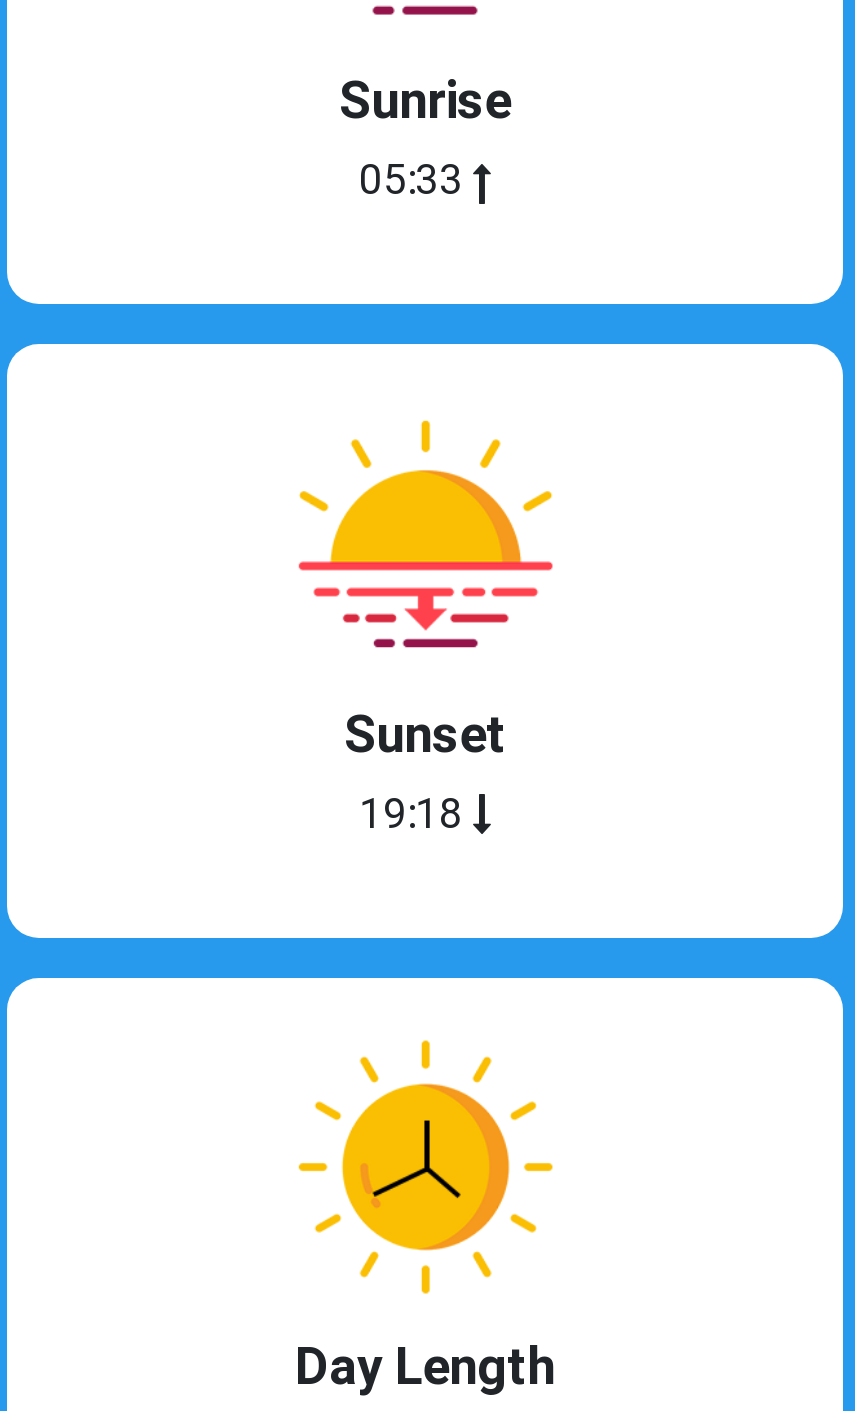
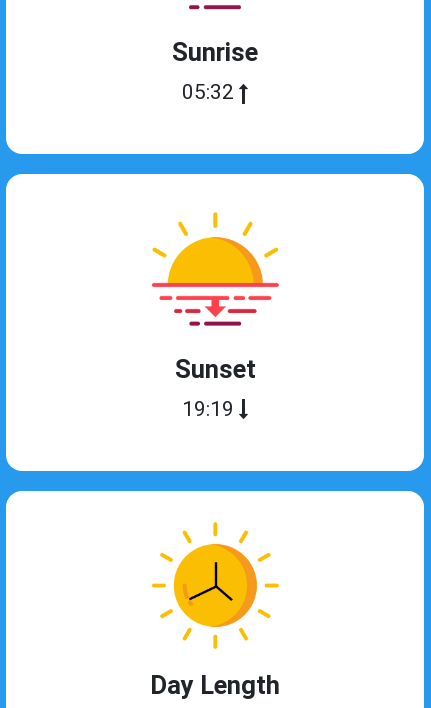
- 05:33
+ 05:32

- 19:18
+ 19:19
